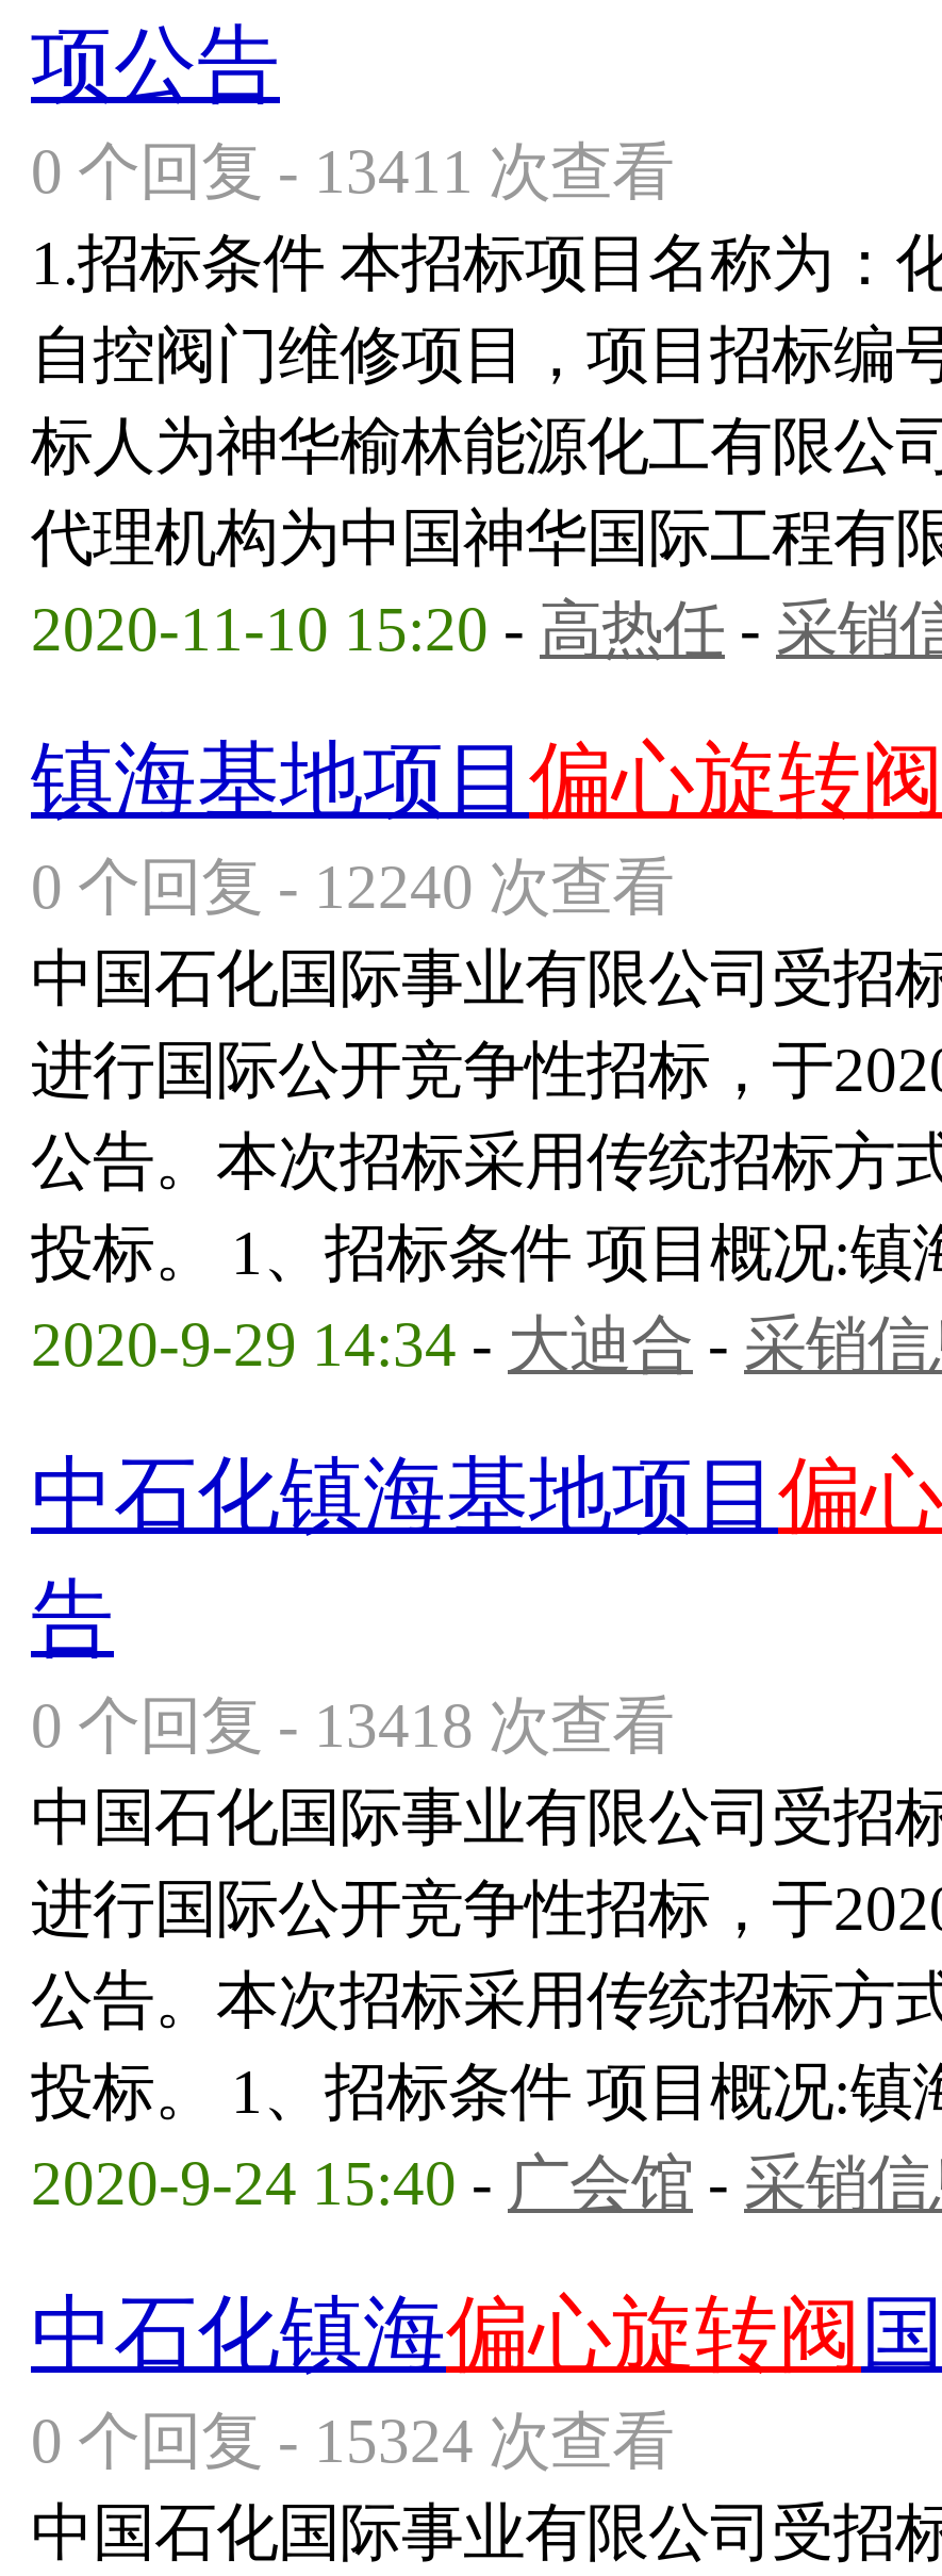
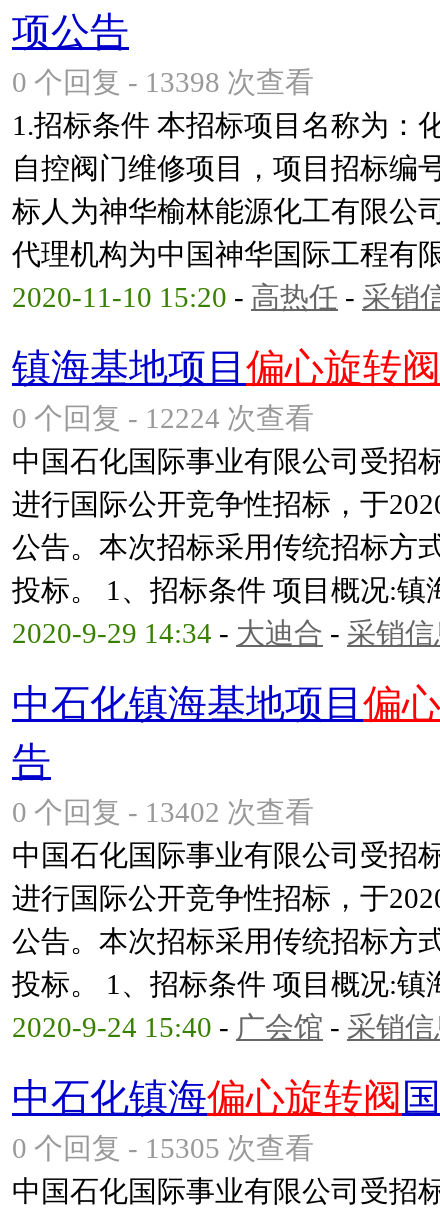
- 0 个回复 - 13411 次查看
+ 0 个回复 - 13398 次查看

- 0 个回复 - 12240 次查看
+ 0 个回复 - 12224 次查看

- 0 个回复 - 13418 次查看
+ 0 个回复 - 13402 次查看

- 0 个回复 - 15324 次查看
+ 0 个回复 - 15305 次查看
